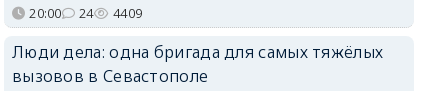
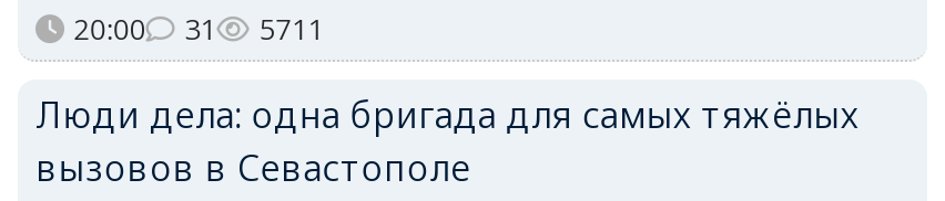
- 24
+ 31

- 4409
+ 5711
